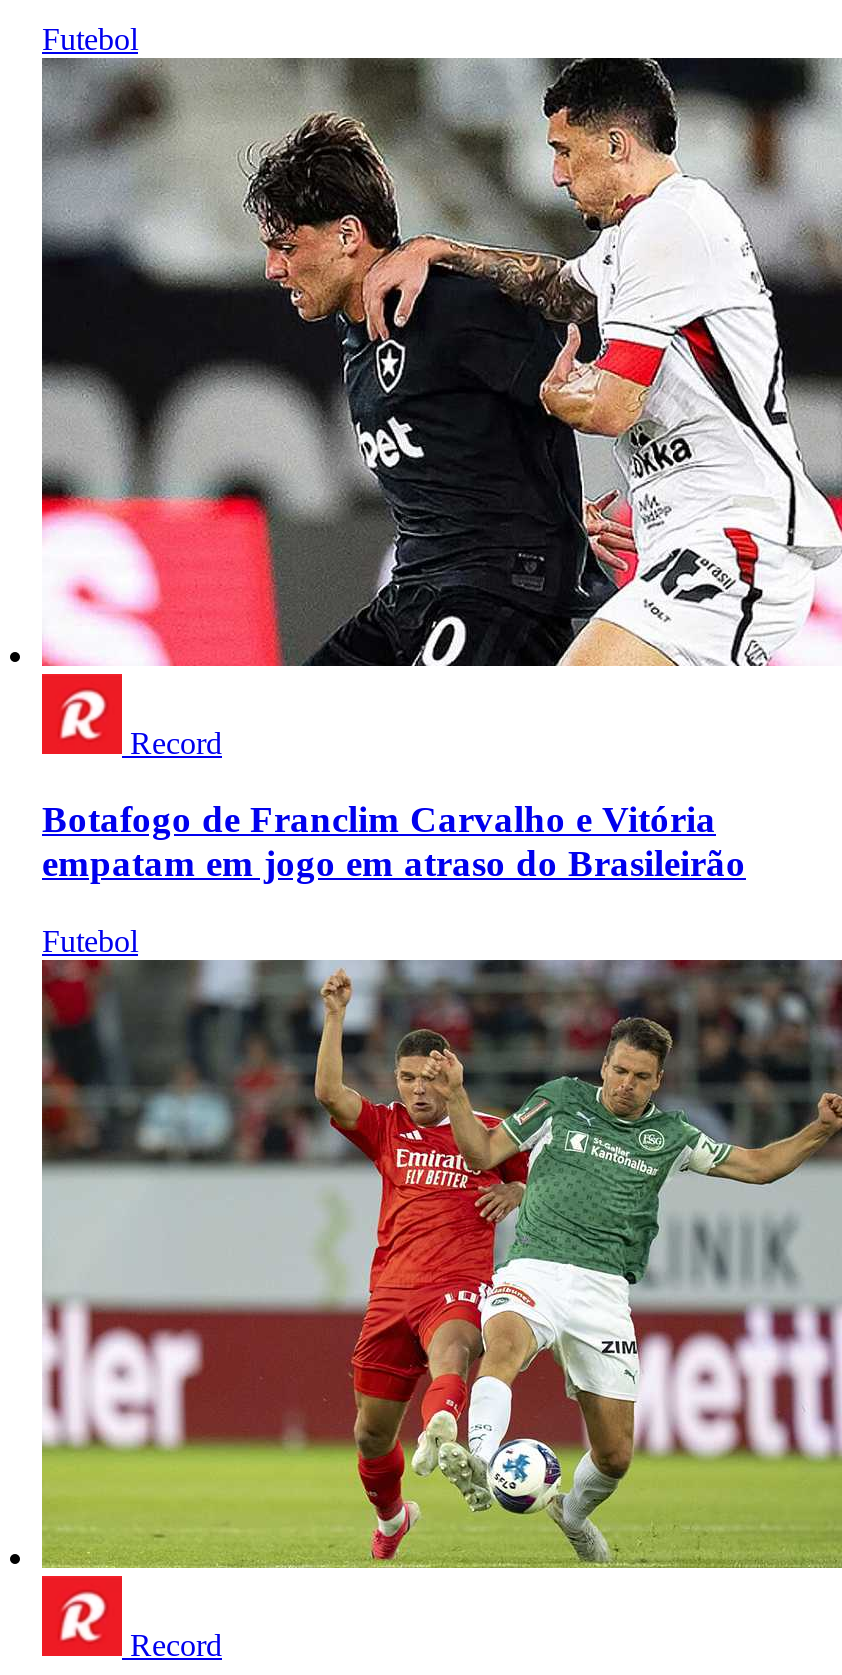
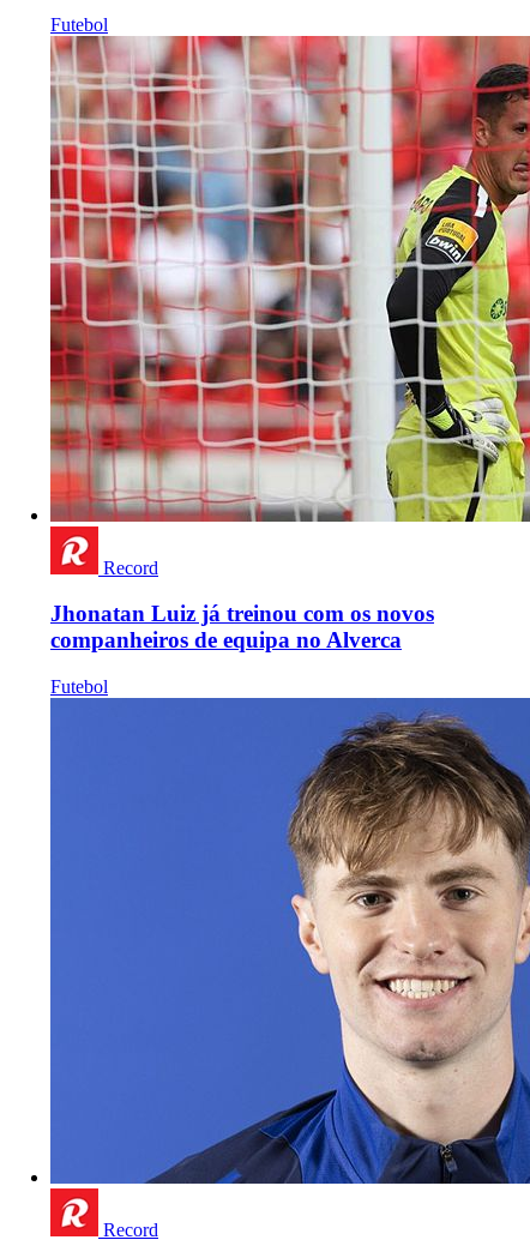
- [image]
+ [image]

- Botafogo de Franclim Carvalho e Vitória
- empatam em jogo em atraso do Brasileirão
+ Jhonatan Luiz já treinou com os novos
+ companheiros de equipa no Alverca

- [image]
+ [image]
